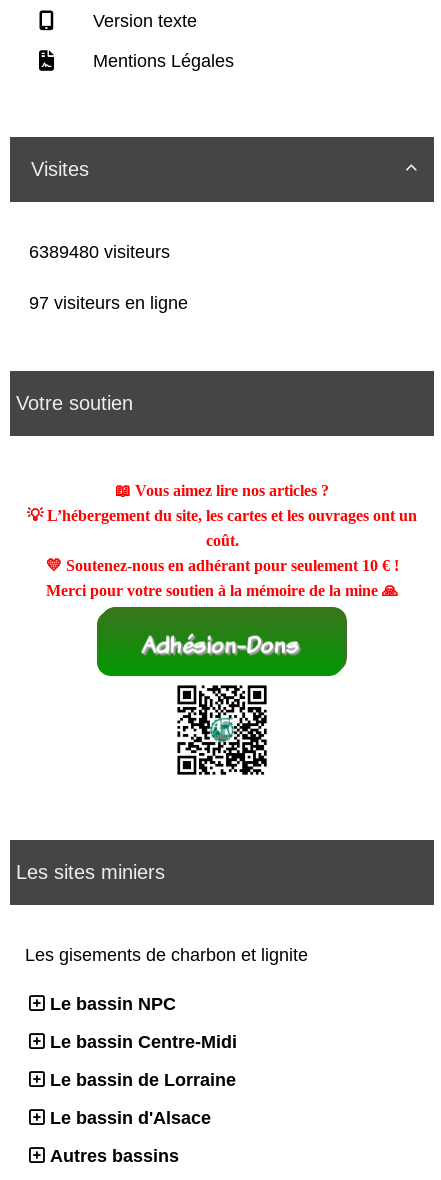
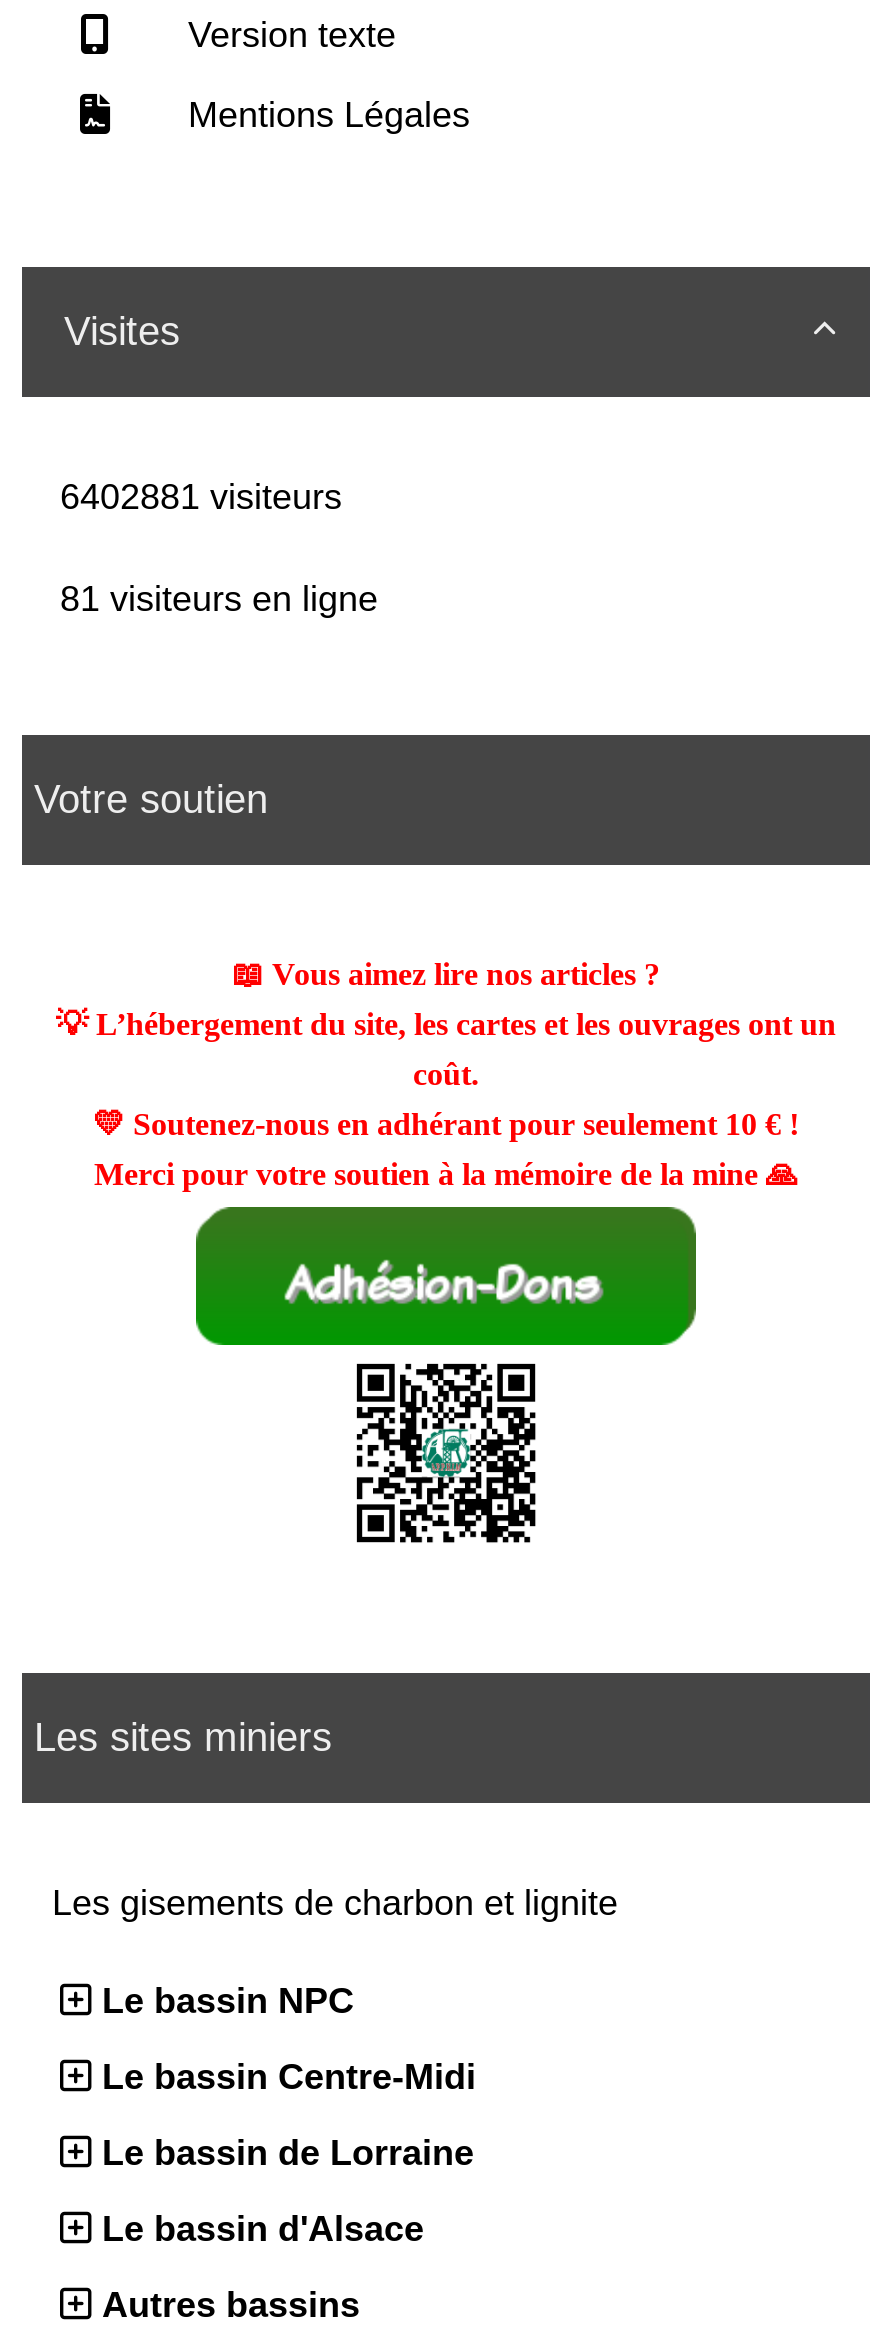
- 6389480 visiteurs
+ 6402881 visiteurs

- 97 visiteurs en ligne
+ 81 visiteurs en ligne
